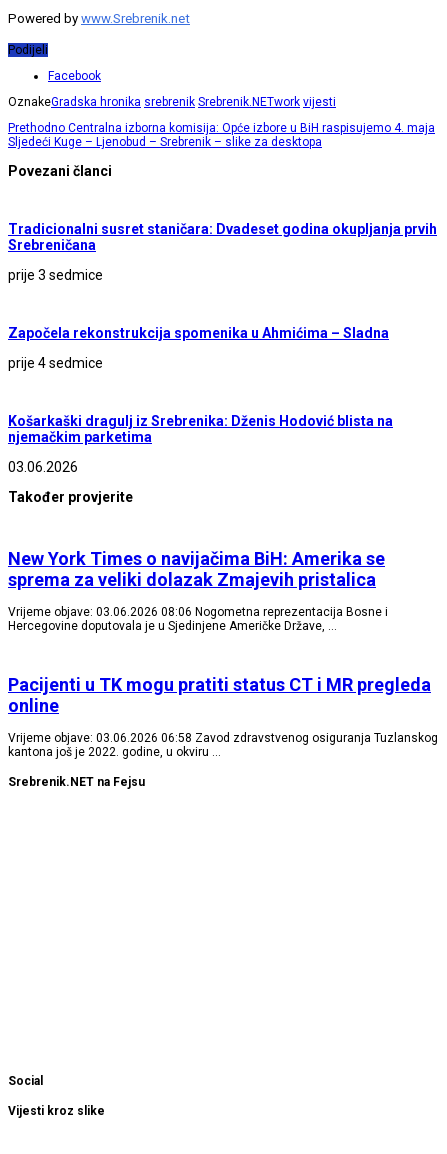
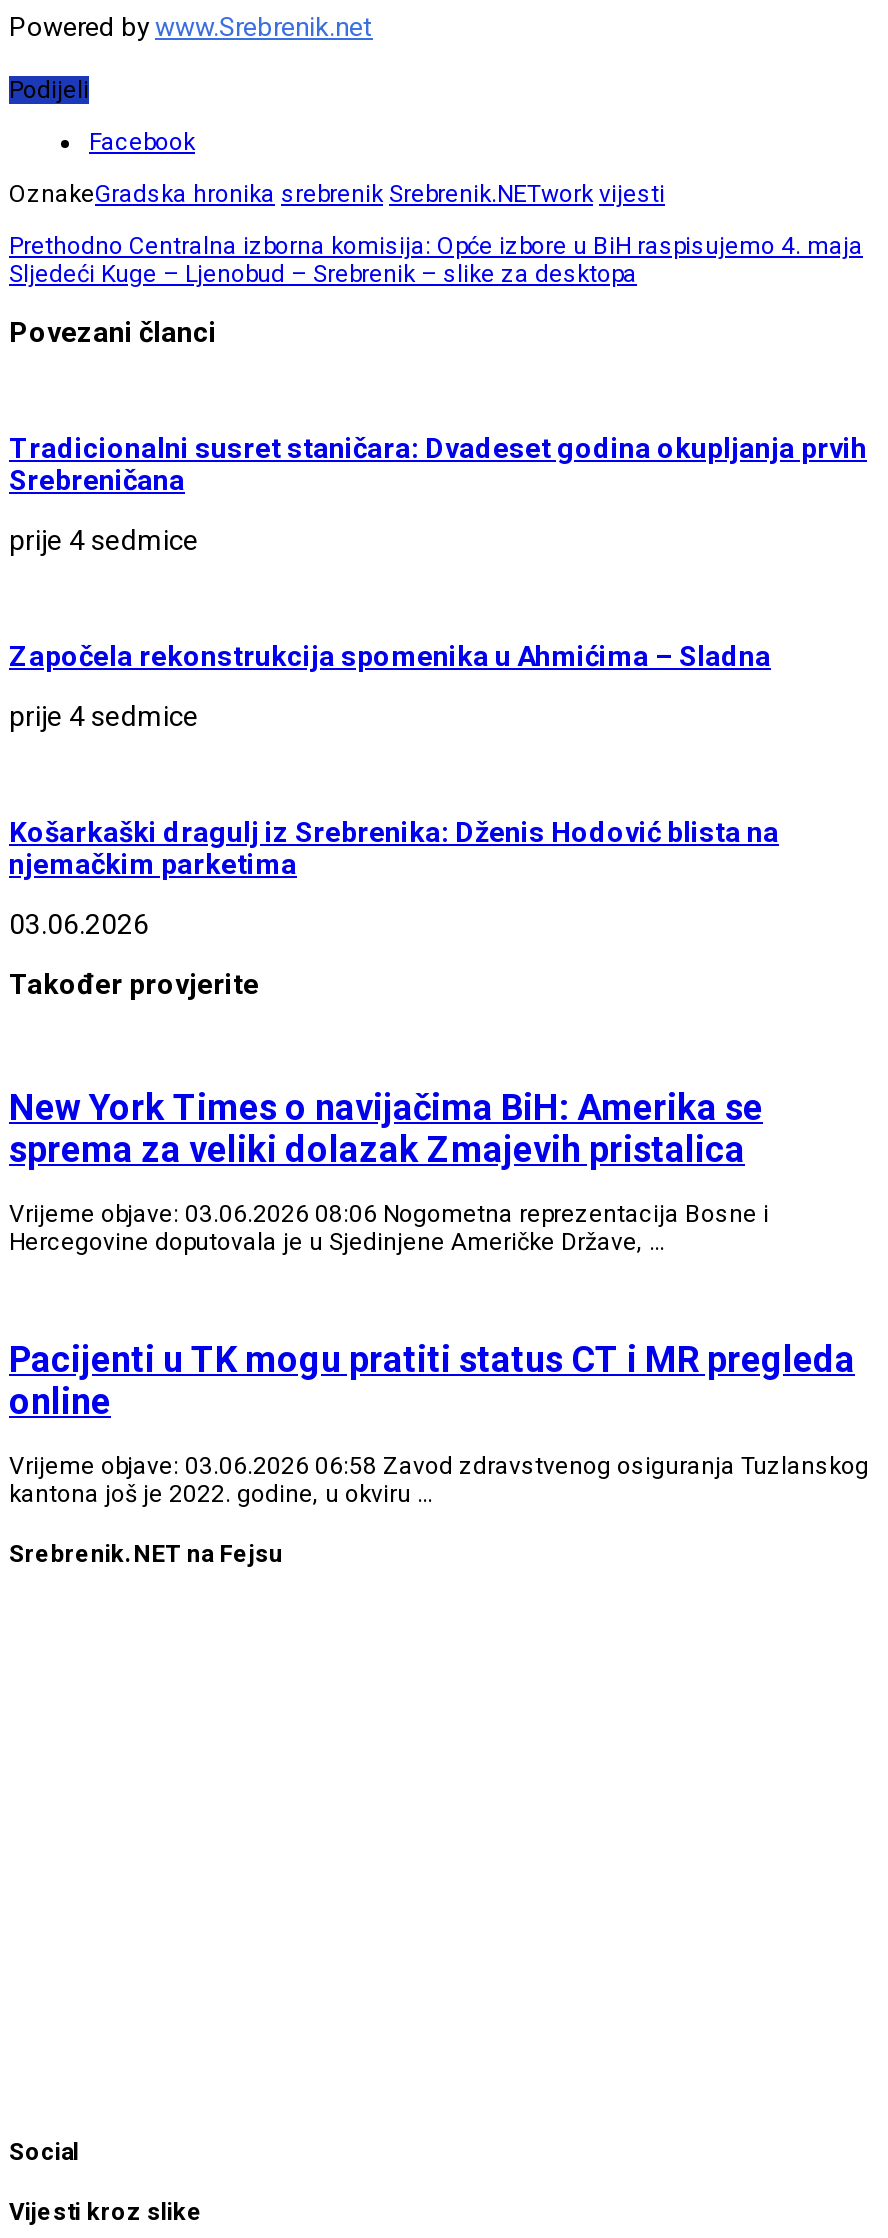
- prije 3 sedmice
+ prije 4 sedmice
